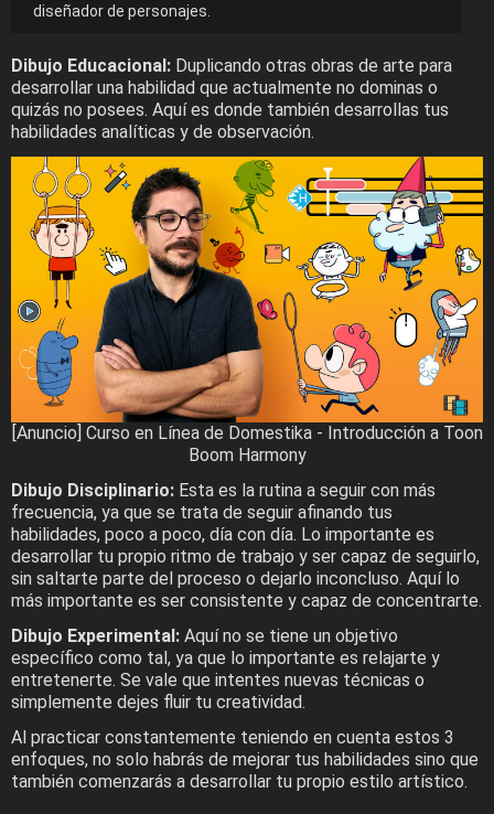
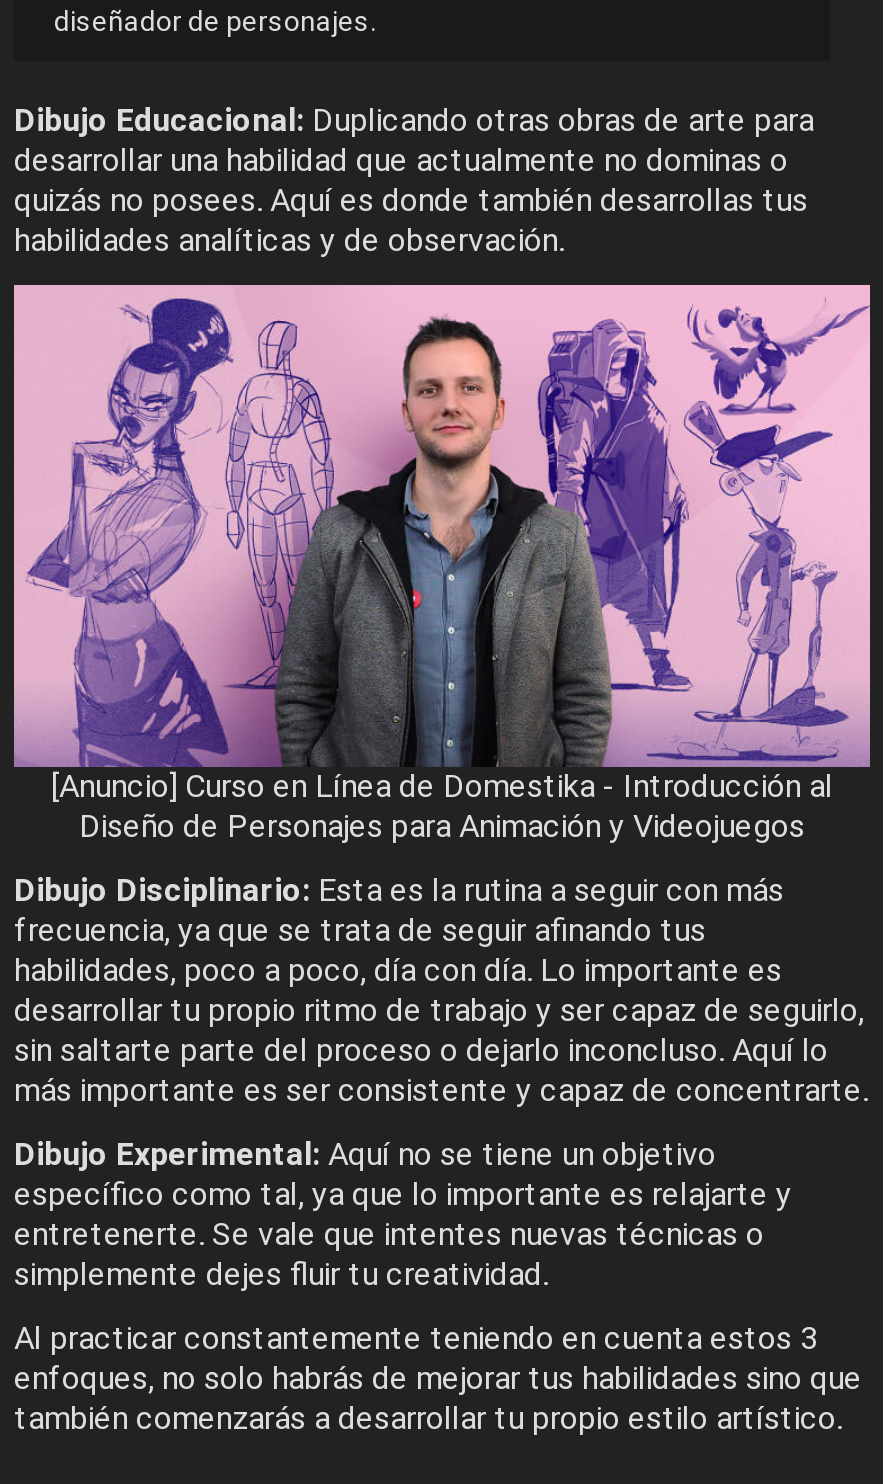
- [image]
- [Anuncio] Curso en Línea de Domestika - Introducción a Toon
- Boom Harmony
+ [image]
+ [Anuncio] Curso en Línea de Domestika - Introducción al
+ Diseño de Personajes para Animación y Videojuegos
